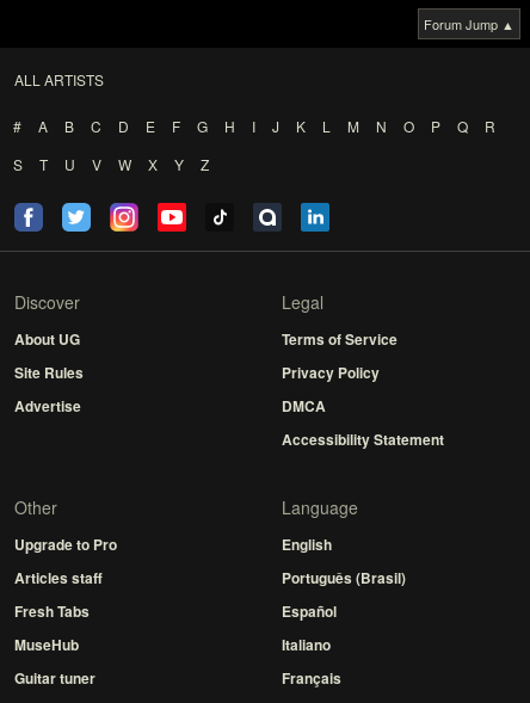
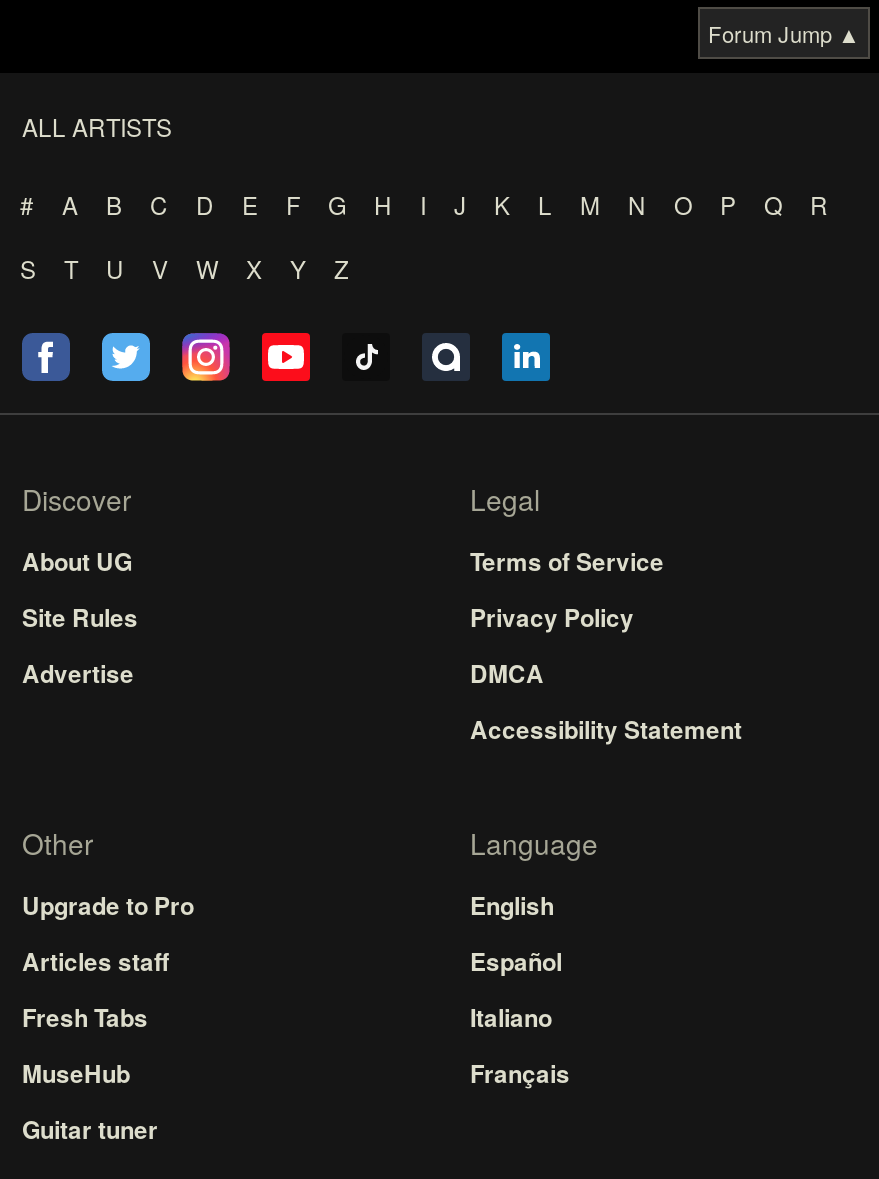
- Português (Brasil)

moved up: Español | Italiano | Français
